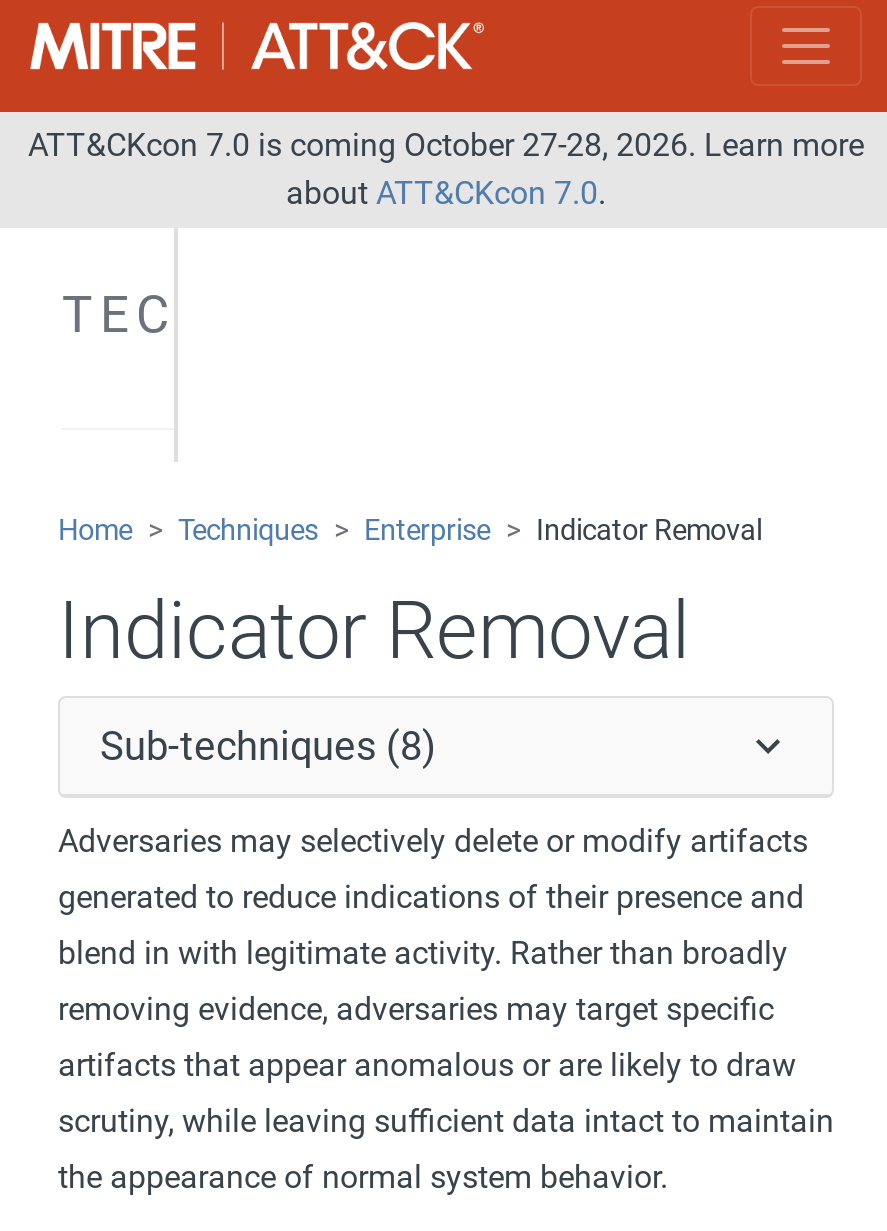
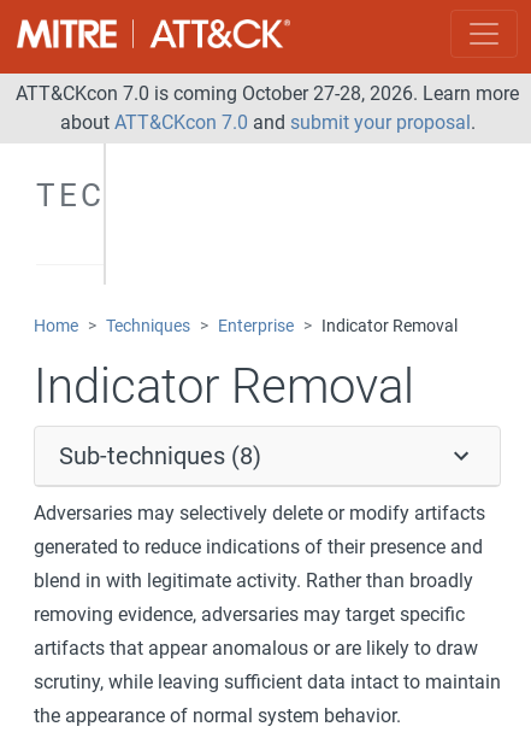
- about ATT&CKcon 7.0.
+ about ATT&CKcon 7.0 and submit your proposal.
